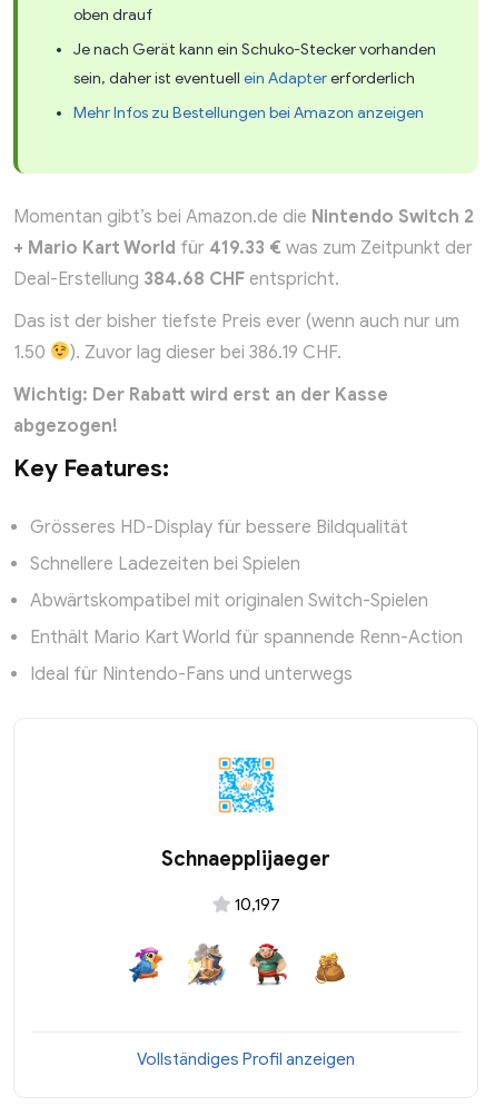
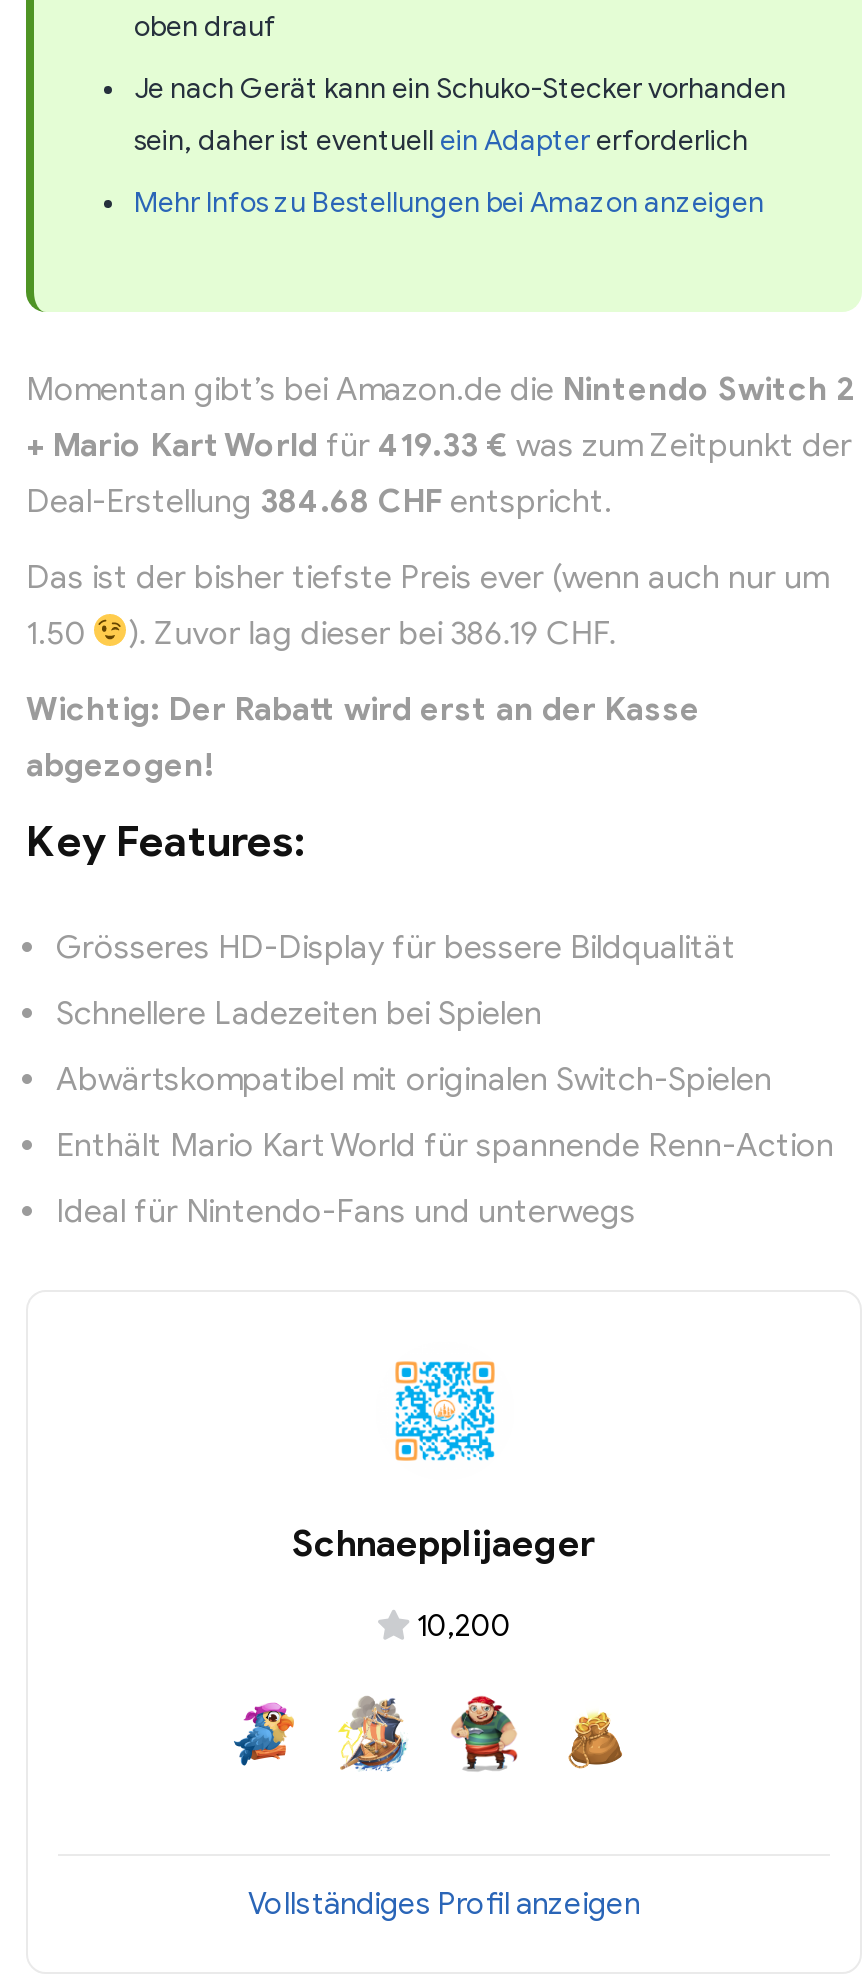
- 10,197
+ 10,200
